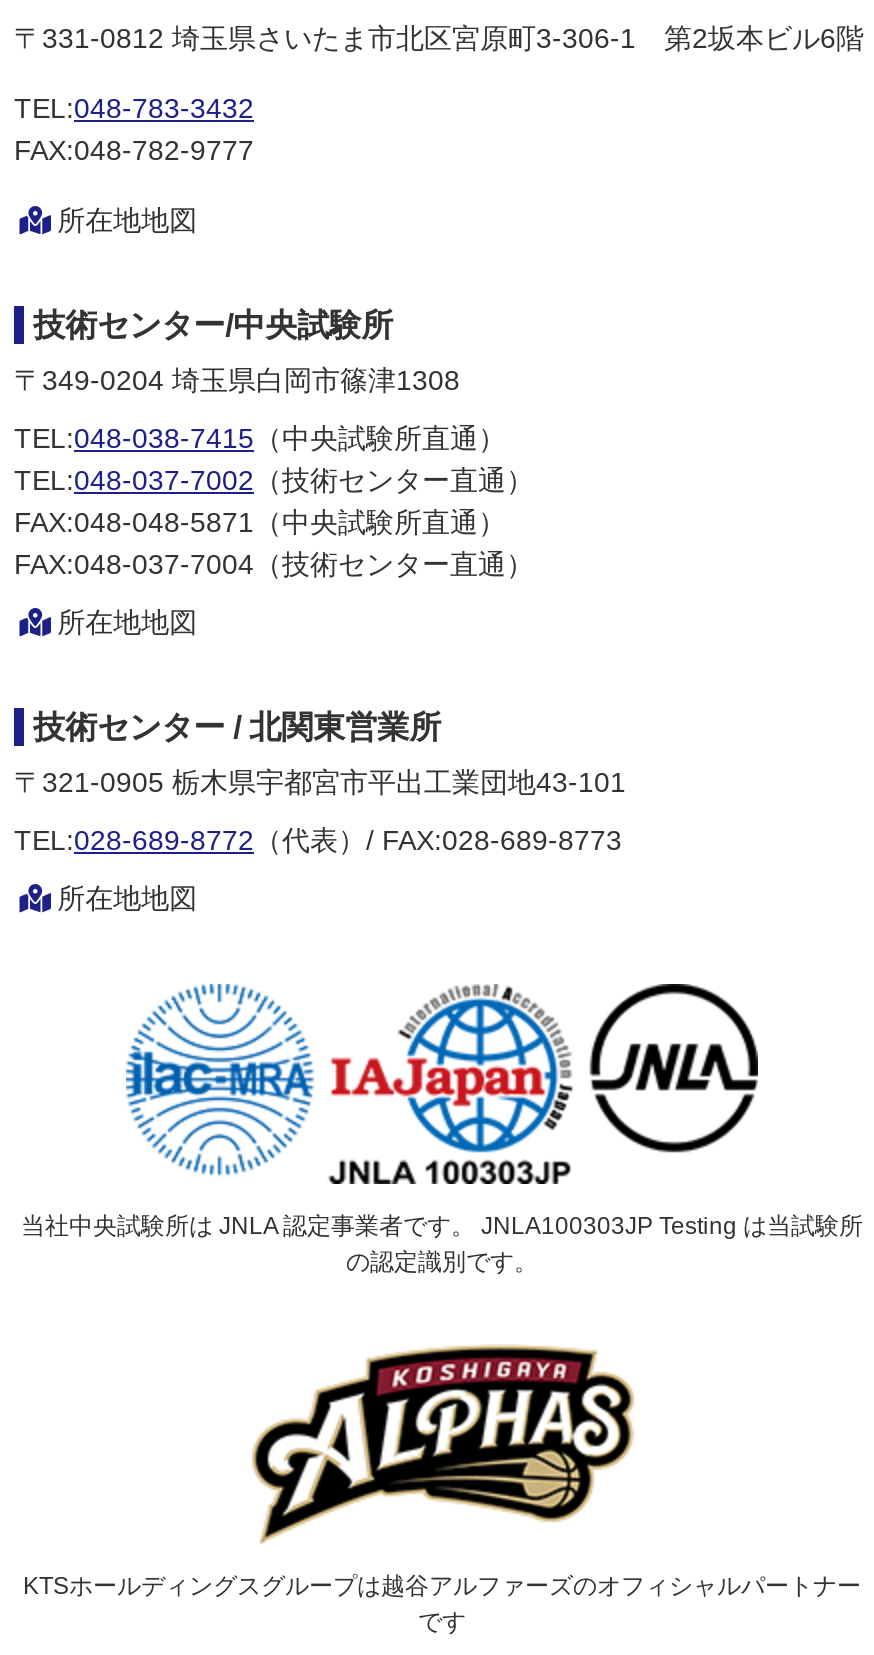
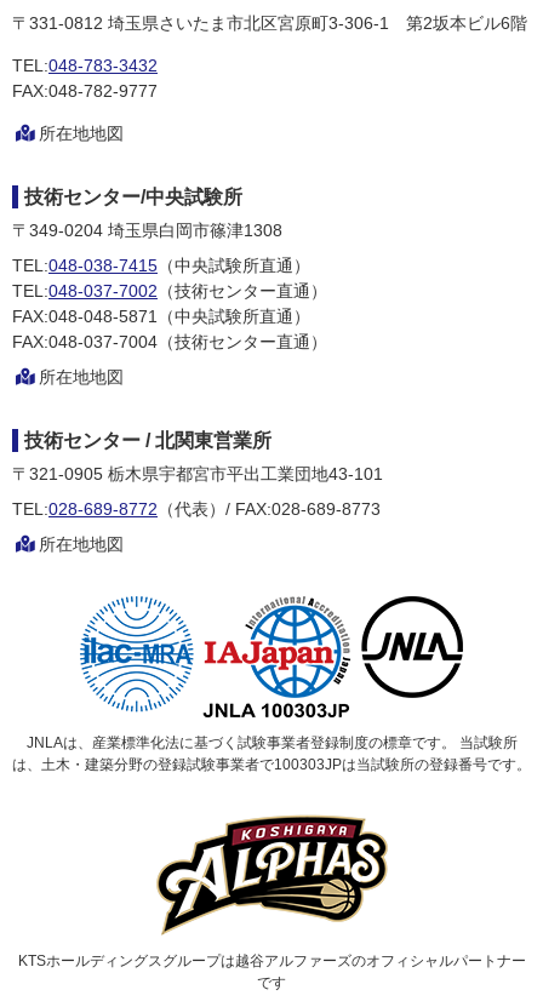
- 当社中央試験所は JNLA 認定事業者です。JNLA100303JP Testing は当試験所
- の認定識別です。
+ JNLAは、産業標準化法に基づく試験事業者登録制度の標章です。当試験所
+ は、土木・建築分野の登録試験事業者で100303JPは当試験所の登録番号です。
